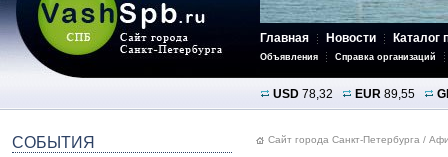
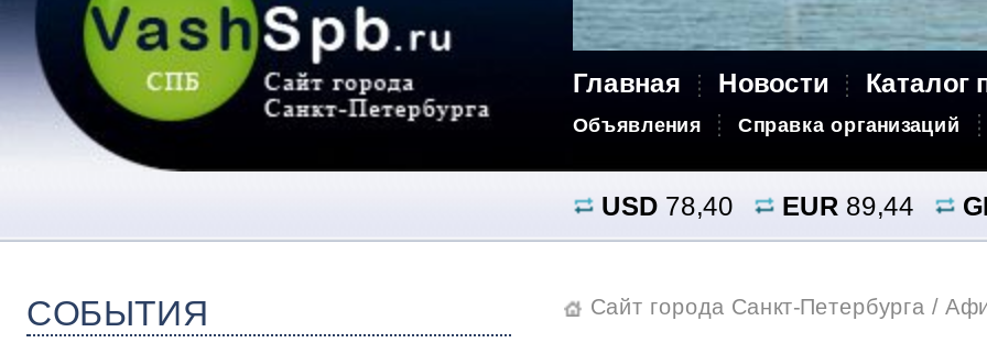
- USD 78,32
+ USD 78,40

- EUR 89,55
+ EUR 89,44
